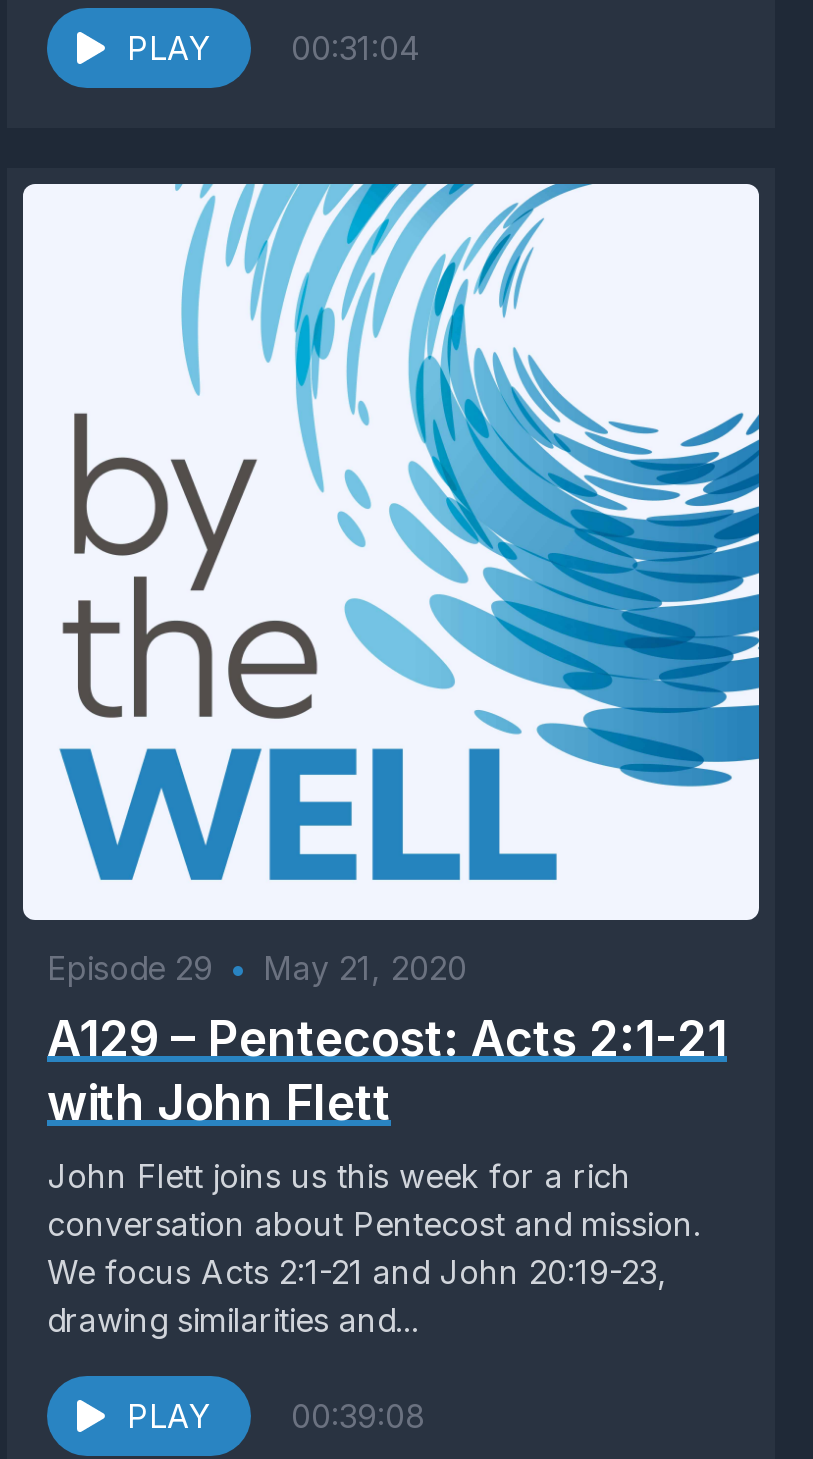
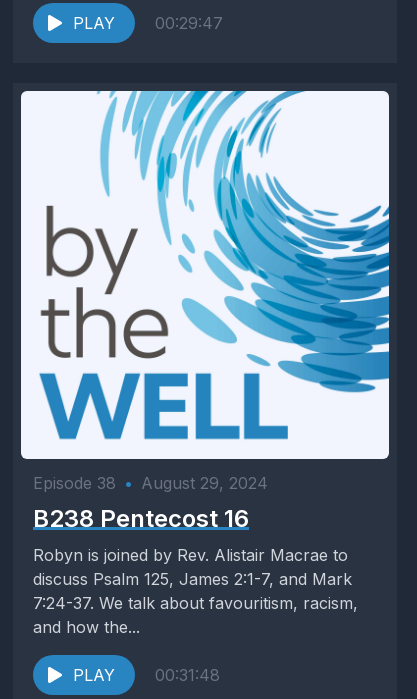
- PLAY 00:31:04
+ PLAY 00:29:47

- Episode 29 • May 21, 2020
- A129 – Pentecost: Acts 2:1-21
- with John Flett
- John Flett joins us this week for a rich
- conversation about Pentecost and mission.
- We focus Acts 2:1-21 and John 20:19-23,
- drawing similarities and...
+ Episode 38 • August 29, 2024
+ B238 Pentecost 16
+ Robyn is joined by Rev. Alistair Macrae to
+ discuss Psalm 125, James 2:1-7, and Mark
+ 7:24-37. We talk about favouritism, racism,
+ and how the...

- PLAY 00:39:08
+ PLAY 00:31:48
